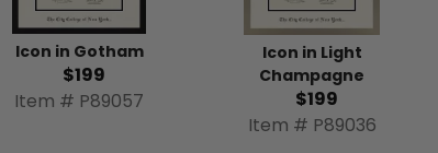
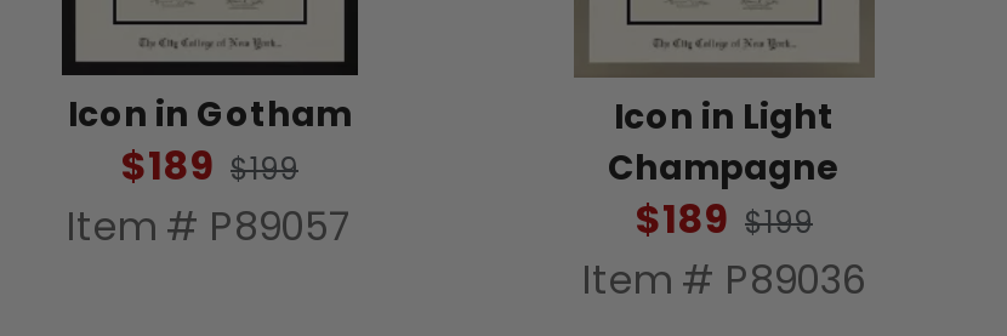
- $199
+ $189 $199

- $199
+ $189 $199
